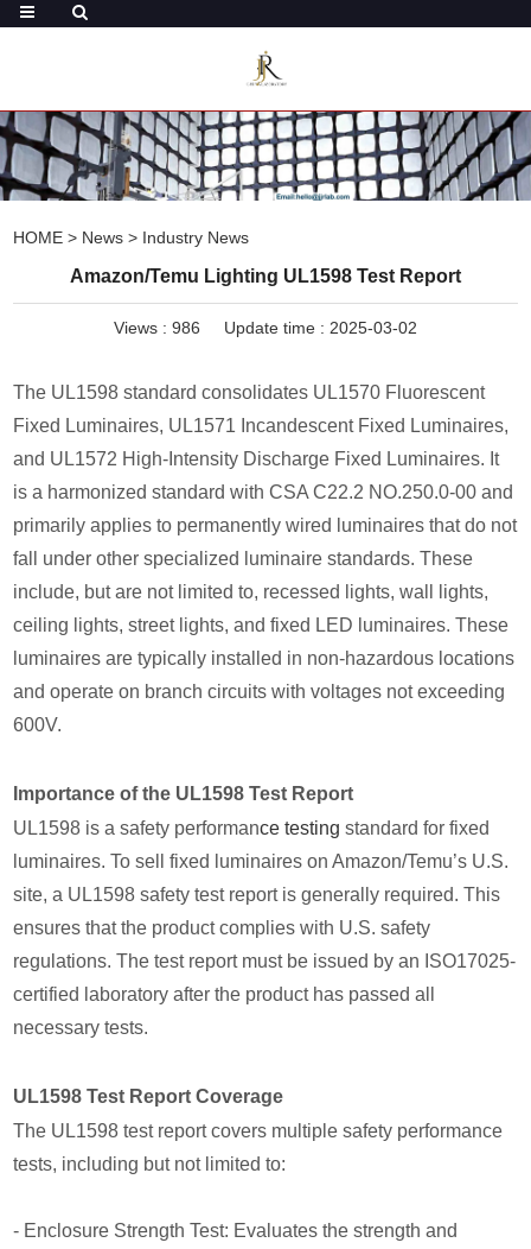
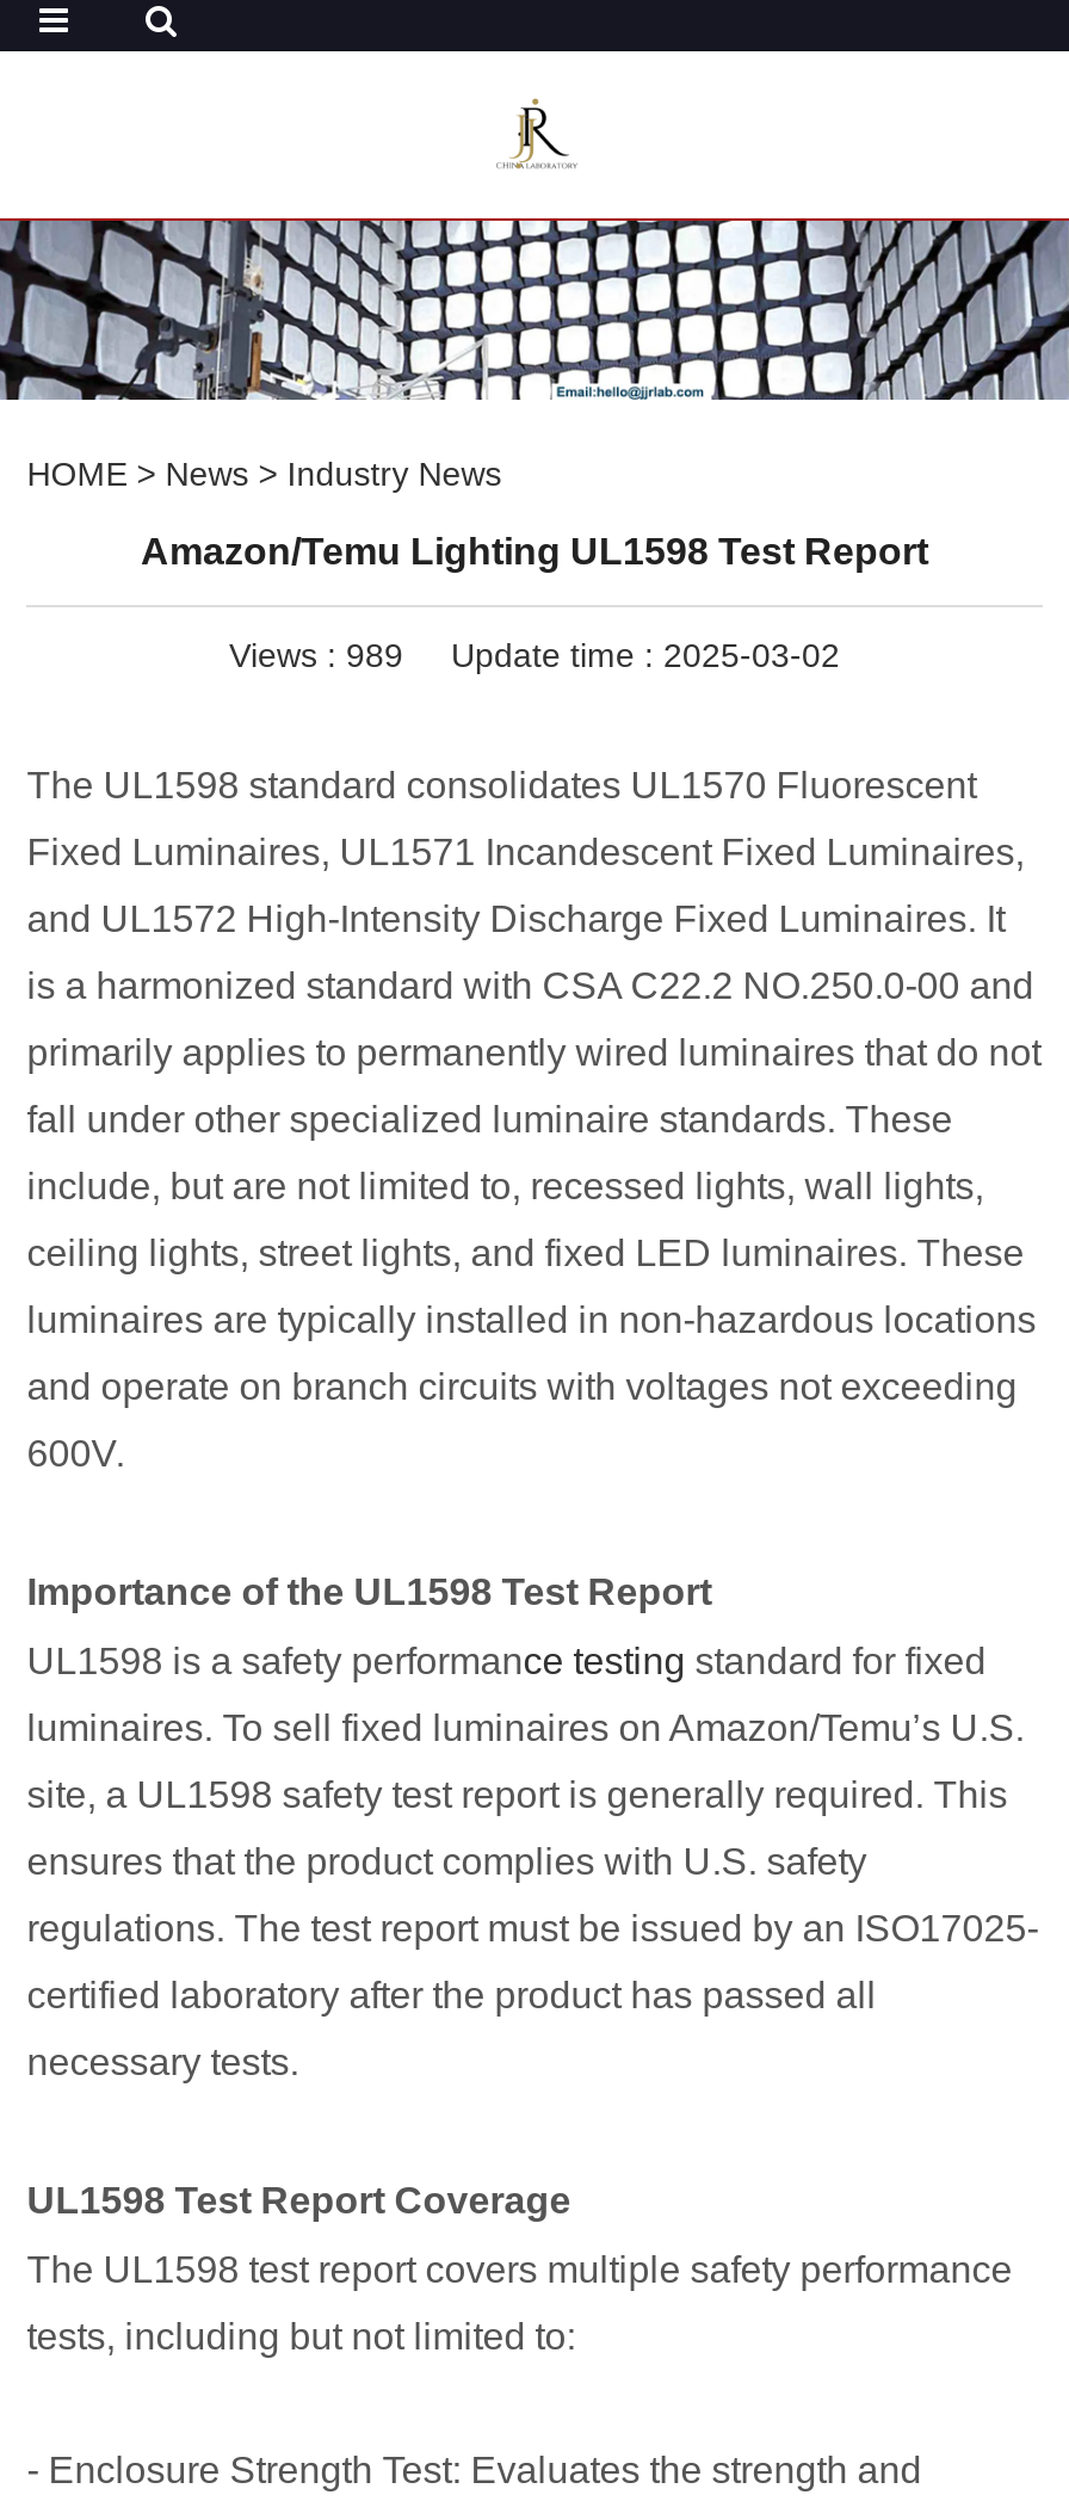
- Views : 986 Update time : 2025-03-02
+ Views : 989 Update time : 2025-03-02
